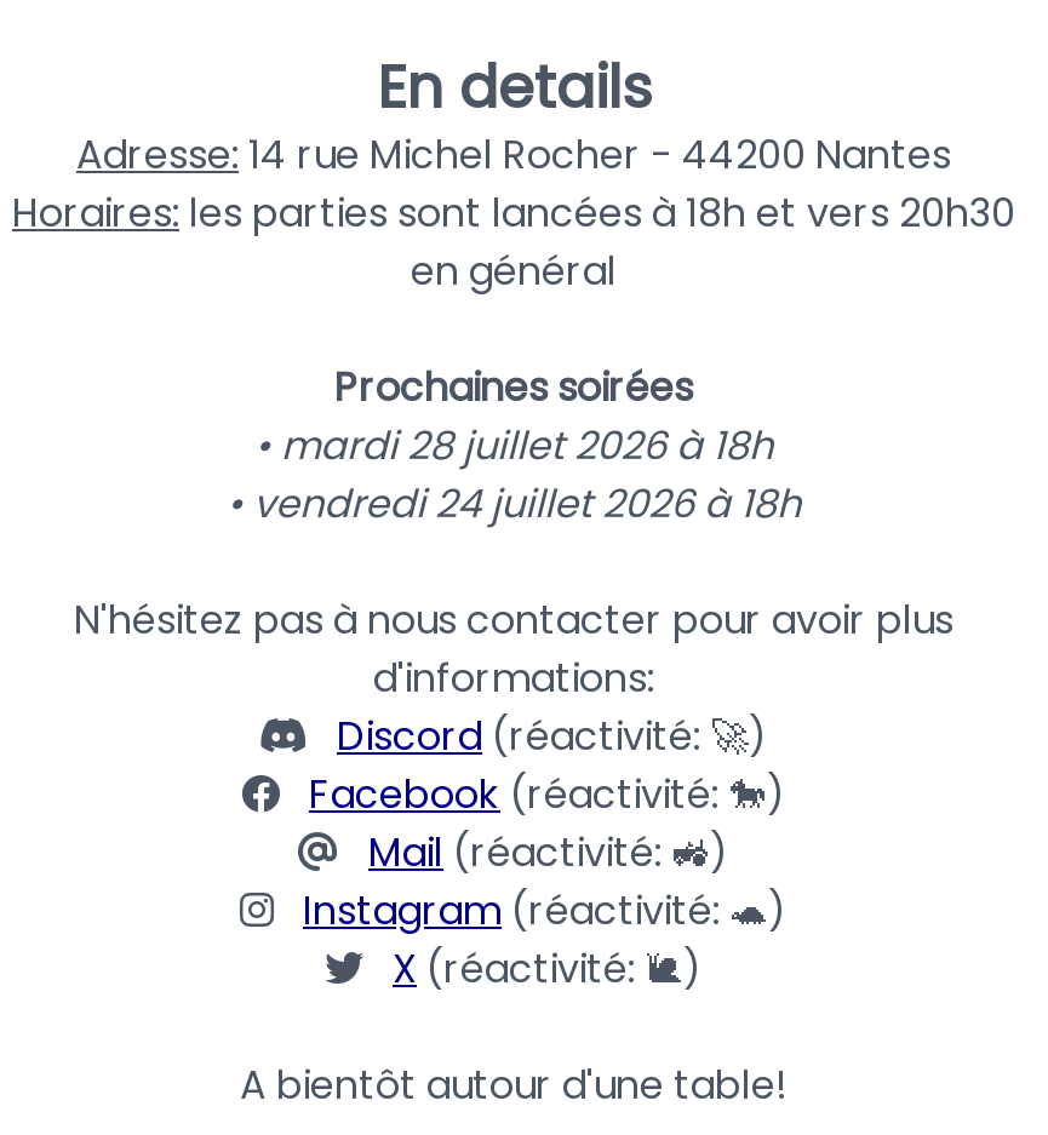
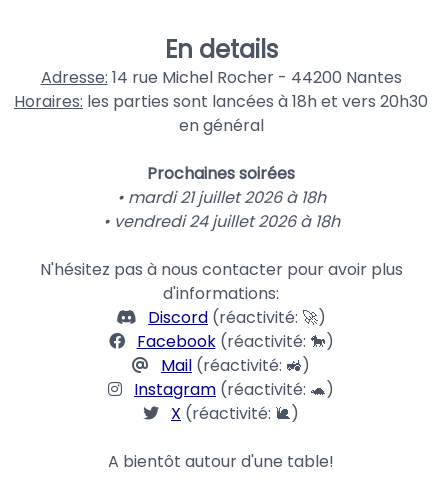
- • mardi 28 juillet 2026 à 18h
+ • mardi 21 juillet 2026 à 18h
